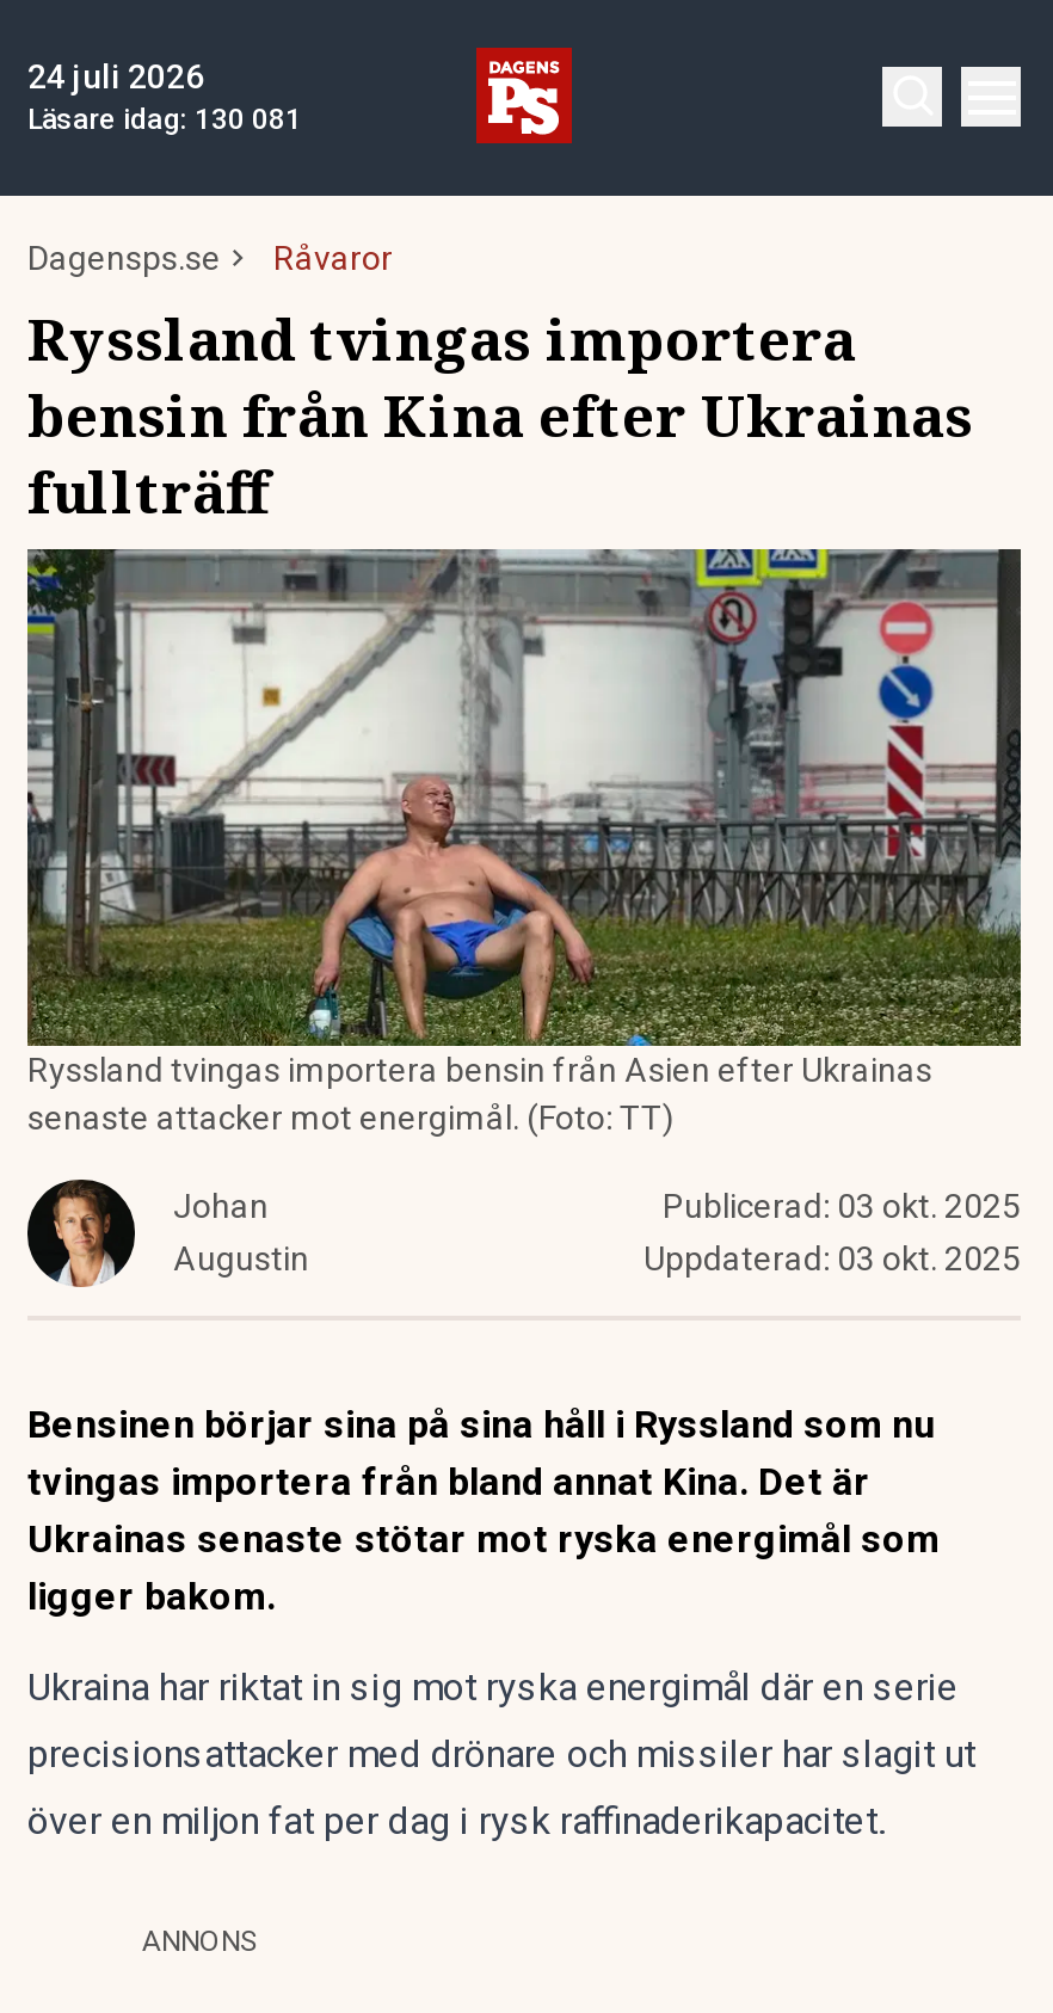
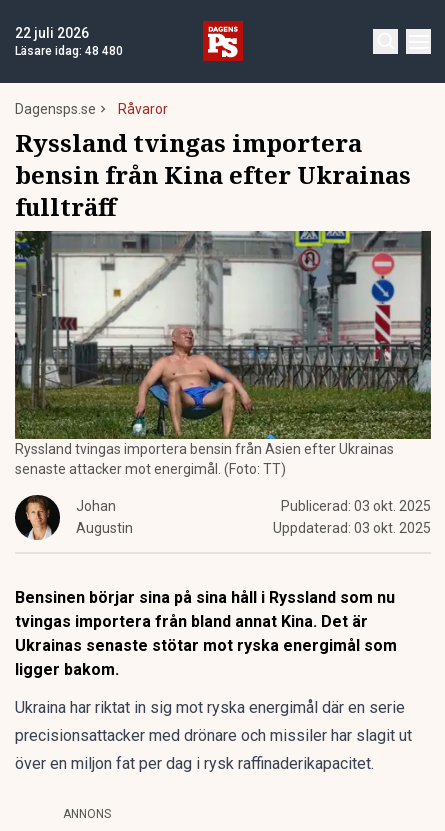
- 24 juli 2026
+ 22 juli 2026

- Läsare idag: 130 081
+ Läsare idag: 48 480
